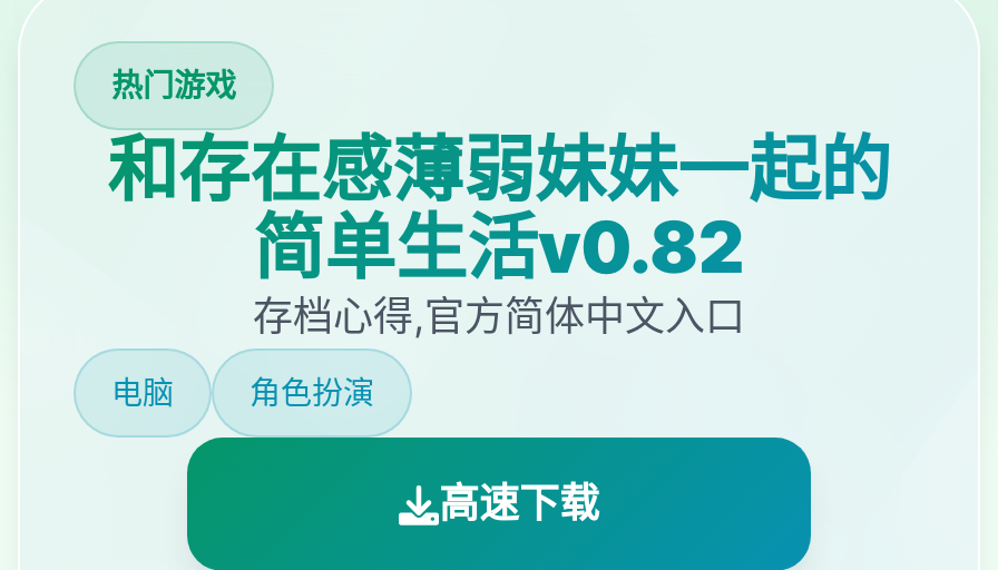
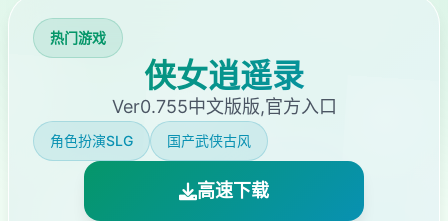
- 和存在感薄弱妹妹一起的
- 简单生活v0.82
- 存档心得,官方简体中文入口
+ 侠女逍遥录
+ Ver0.755中文版版,官方入口

- 电脑
- 角色扮演
+ 角色扮演SLG
+ 国产武侠古风
